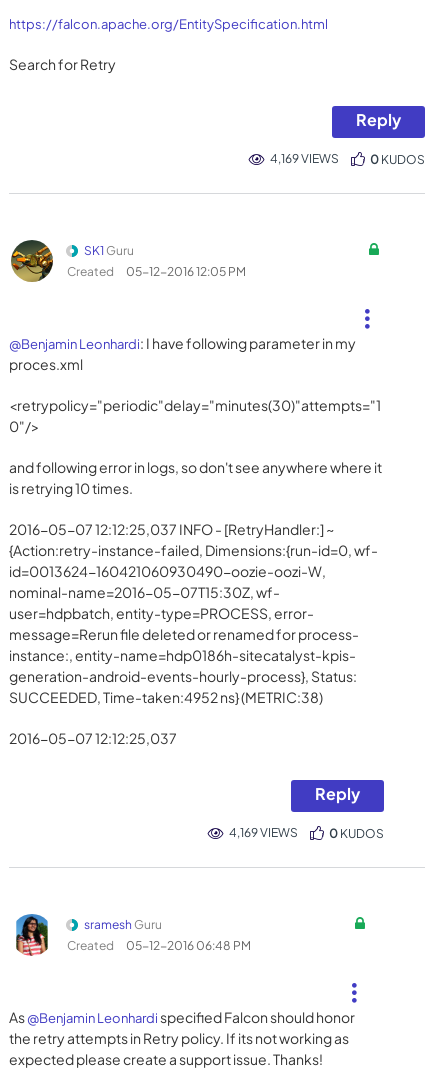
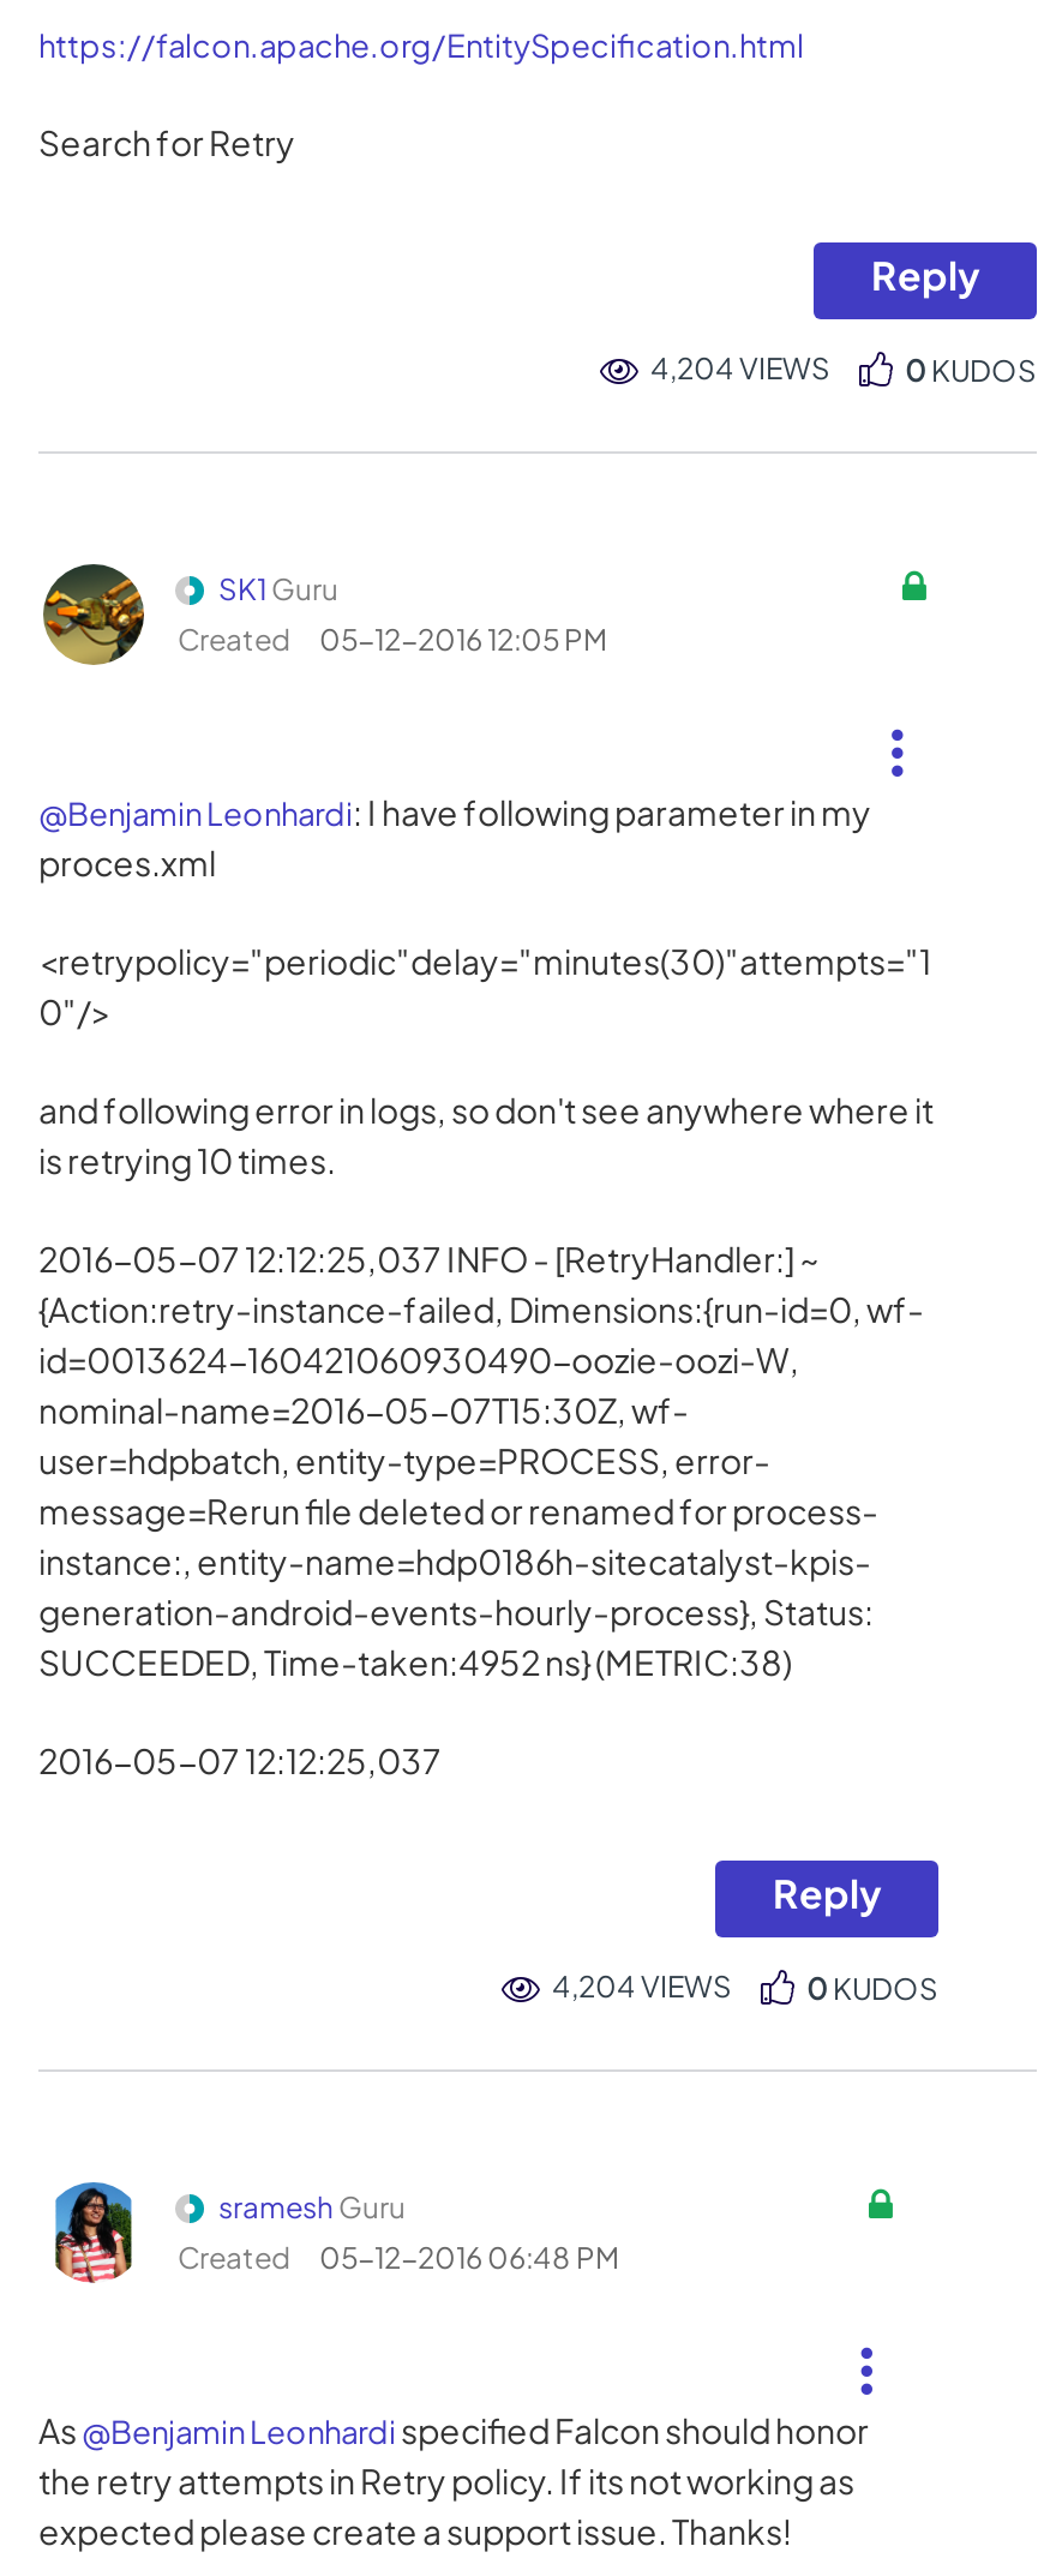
- 4,169 VIEWS
+ 4,204 VIEWS

- 4,169 VIEWS
+ 4,204 VIEWS
